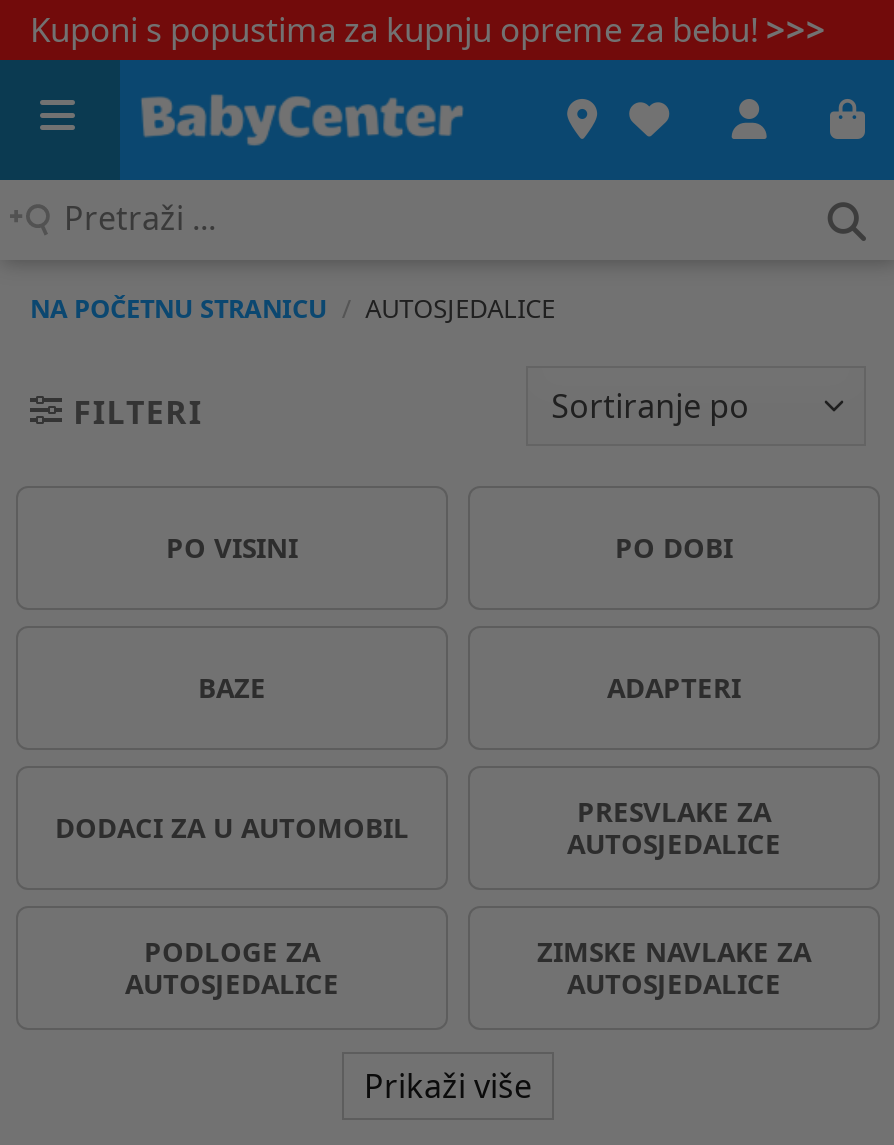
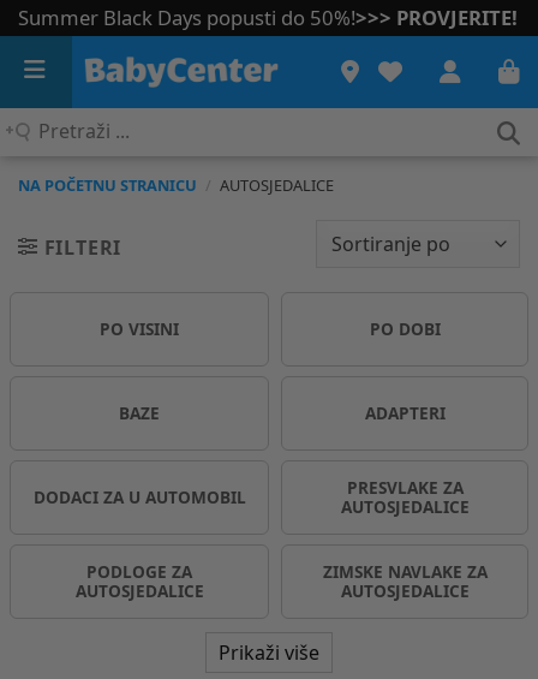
- Kuponi s popustima za kupnju opreme za bebu! >>>
+ Summer Black Days popusti do 50%! >>> PROVJERITE!
